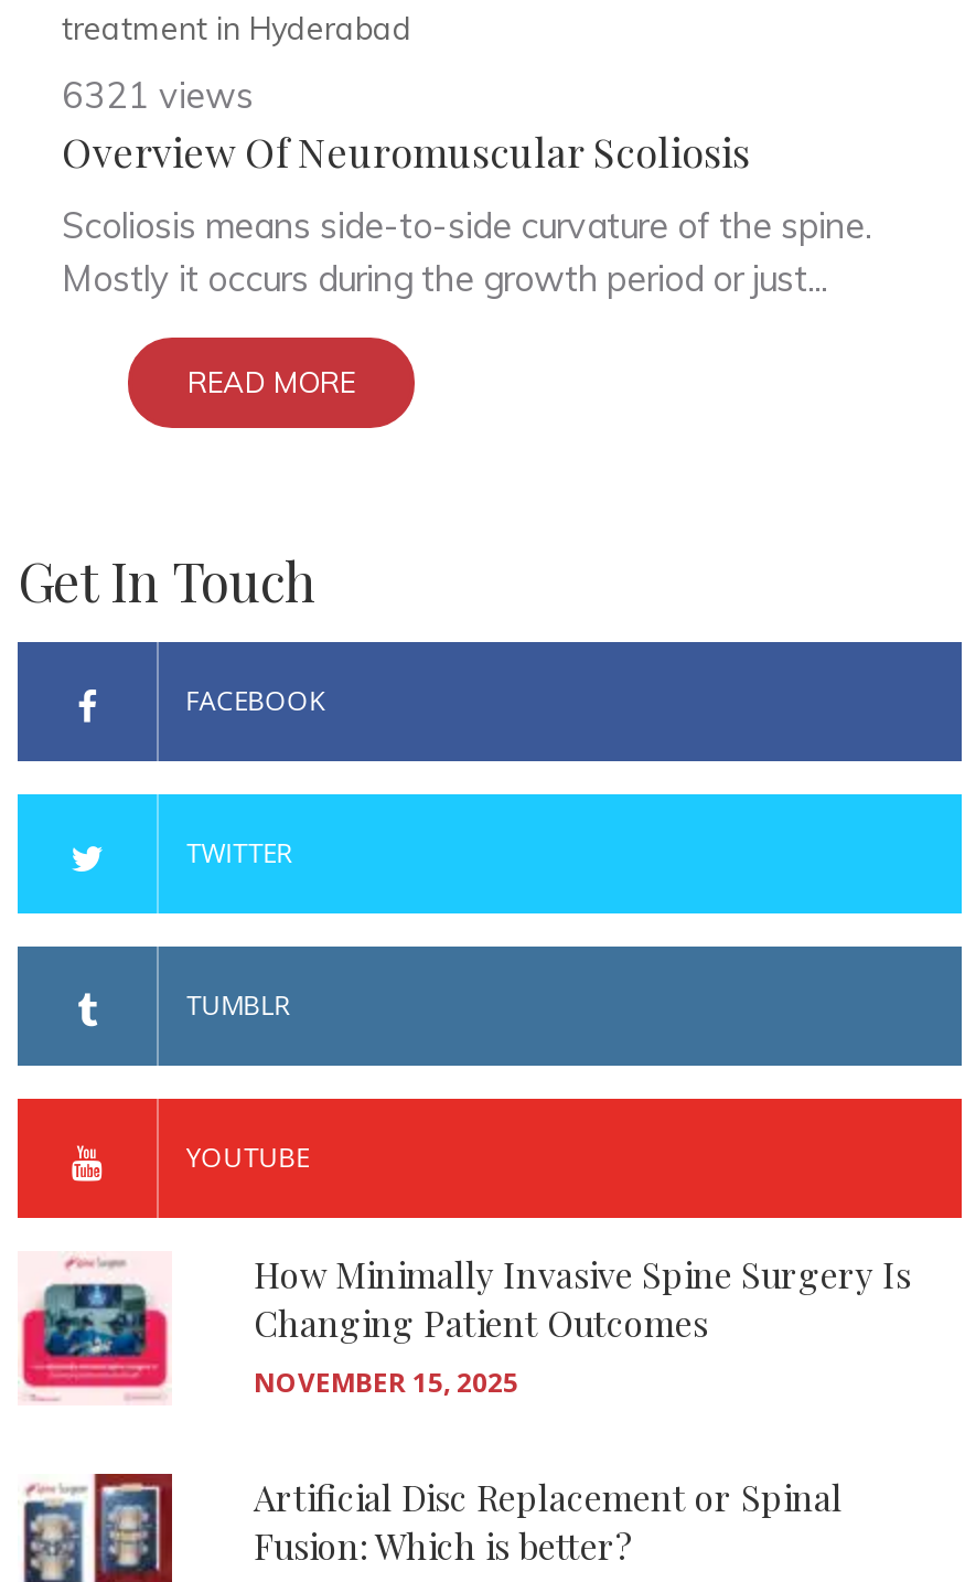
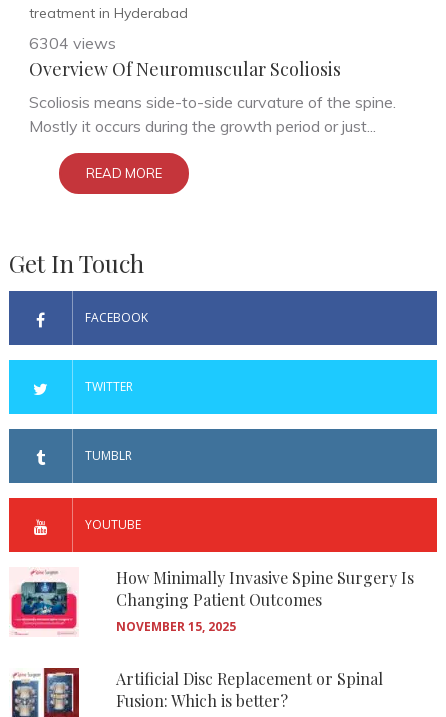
- 6321 views
+ 6304 views
